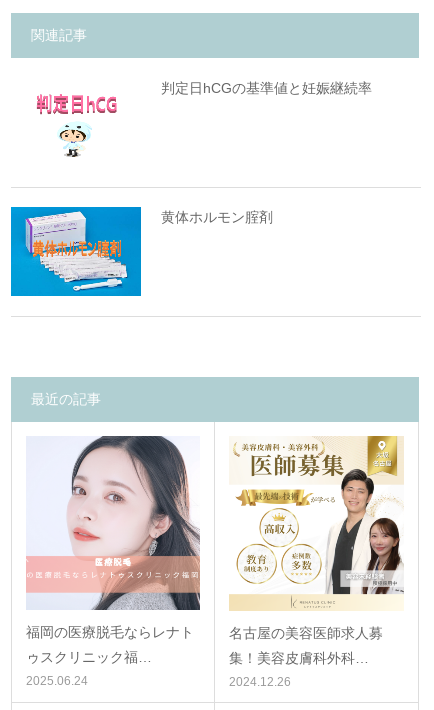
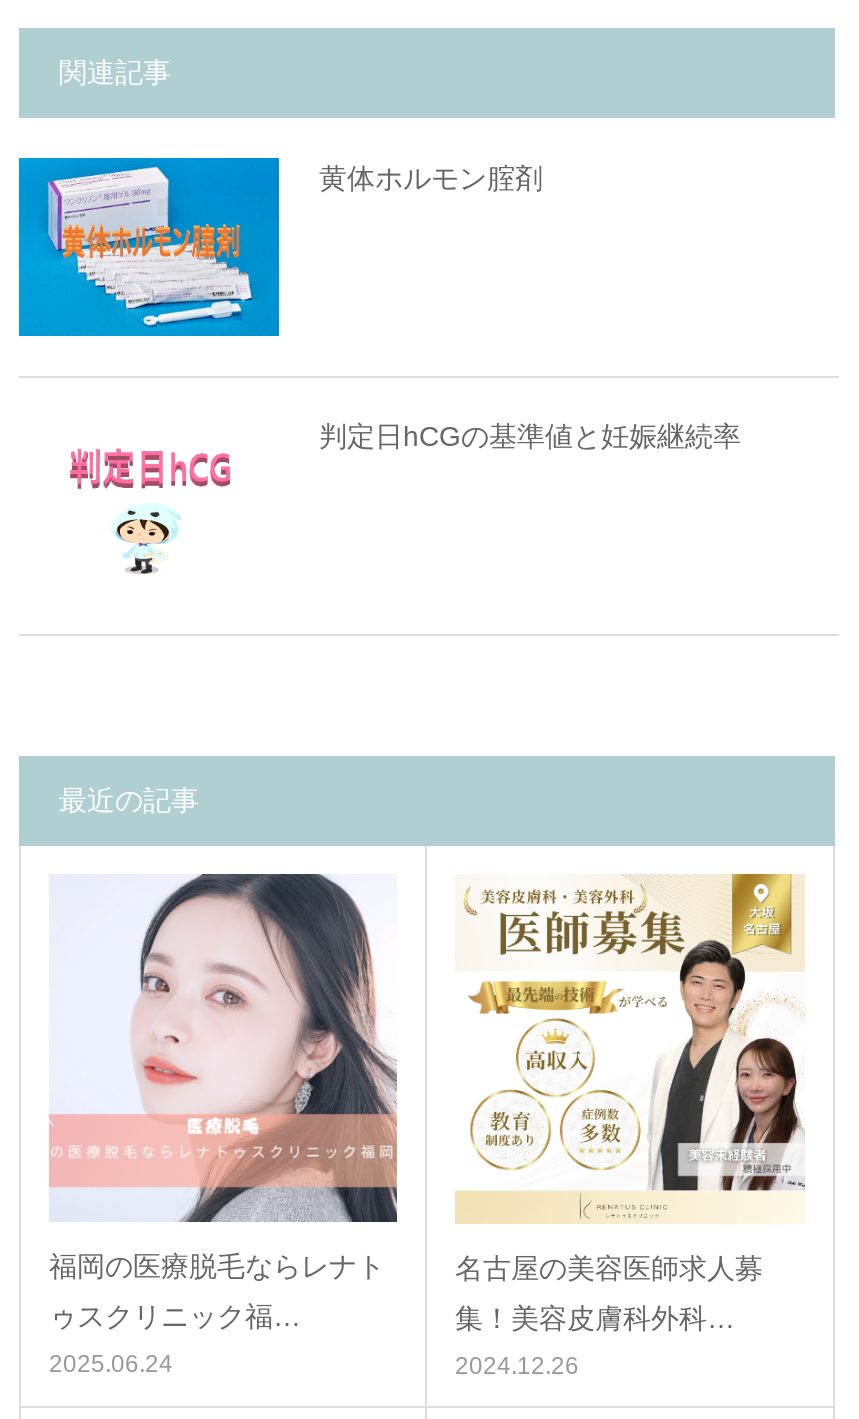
moved down: 判定日hCGの基準値と妊娠継続率

moved down: [image]

moved up: [image] | 黄体ホルモン腟剤
